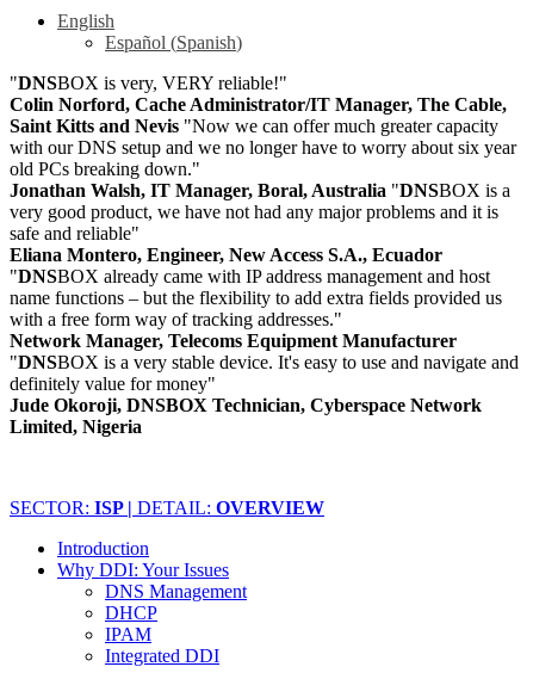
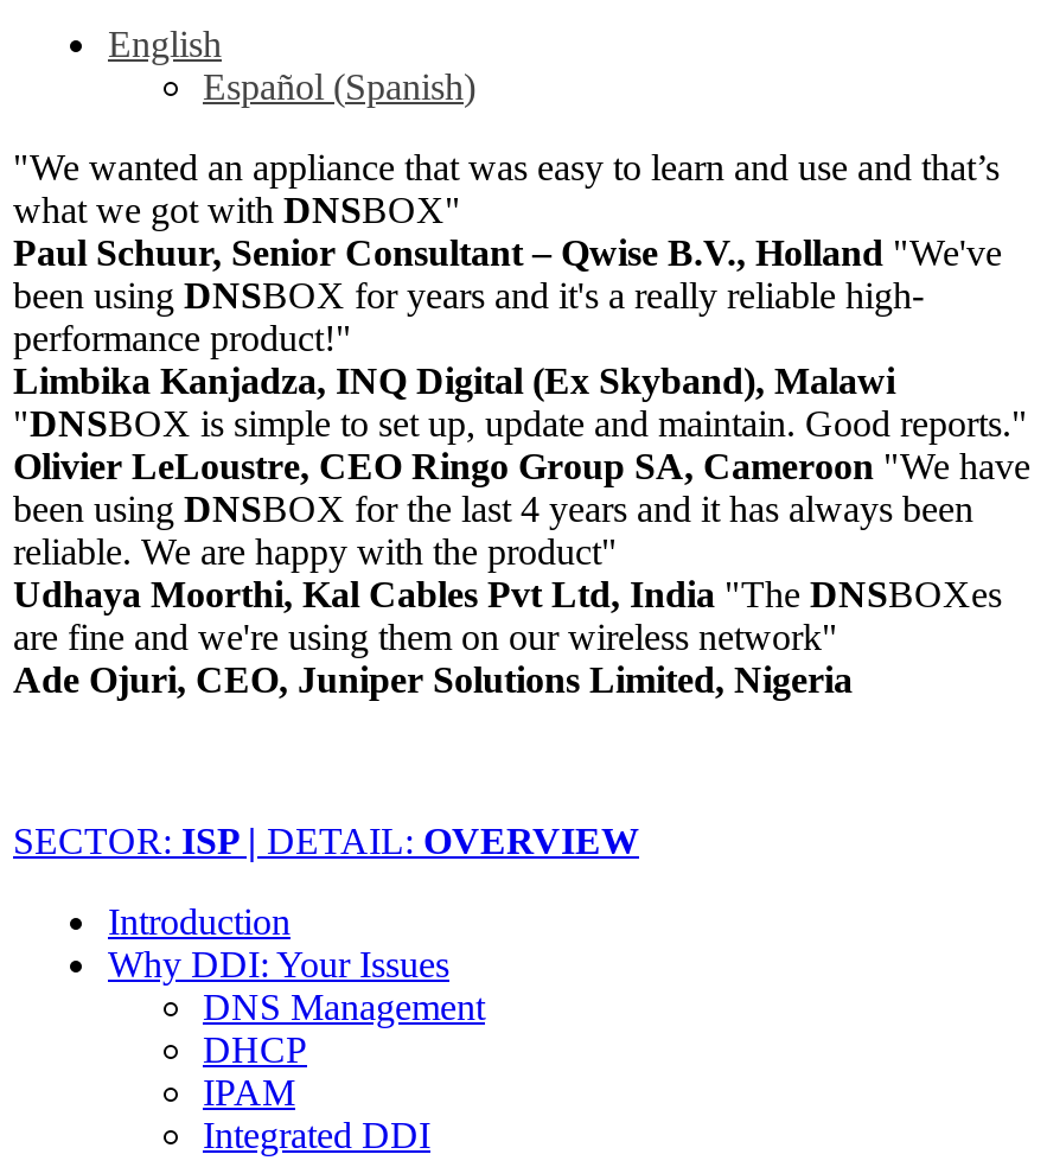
- "DNSBOX is very, VERY reliable!"
- Colin Norford, Cache Administrator/IT Manager, The Cable,
- Saint Kitts and Nevis "Now we can offer much greater capacity
- with our DNS setup and we no longer have to worry about six year
- old PCs breaking down."
- Jonathan Walsh, IT Manager, Boral, Australia "DNSBOX is a
- very good product, we have not had any major problems and it is
- safe and reliable"
- Eliana Montero, Engineer, New Access S.A., Ecuador
- "DNSBOX already came with IP address management and host
- name functions – but the flexibility to add extra fields provided us
- with a free form way of tracking addresses."
- Network Manager, Telecoms Equipment Manufacturer
- "DNSBOX is a very stable device. It's easy to use and navigate and
- definitely value for money"
- Jude Okoroji, DNSBOX Technician, Cyberspace Network
- Limited, Nigeria
+ "We wanted an appliance that was easy to learn and use and that’s
+ what we got withDNSBOX"
+ Paul Schuur, Senior Consultant – Qwise B.V., Holland "We've
+ been using DNSBOX for years and it's a really reliable high-
+ performance product!"
+ Limbika Kanjadza, INQ Digital (Ex Skyband), Malawi
+ "DNSBOX is simple to set up, update and maintain. Good reports."
+ Olivier LeLoustre, CEO Ringo Group SA, Cameroon "We have
+ been using DNSBOX for the last 4 years and it has always been
+ reliable. We are happy with the product"
+ Udhaya Moorthi, Kal Cables Pvt Ltd, India "The DNSBOXes
+ are fine and we're using them on our wireless network"
+ Ade Ojuri, CEO, Juniper Solutions Limited, Nigeria
